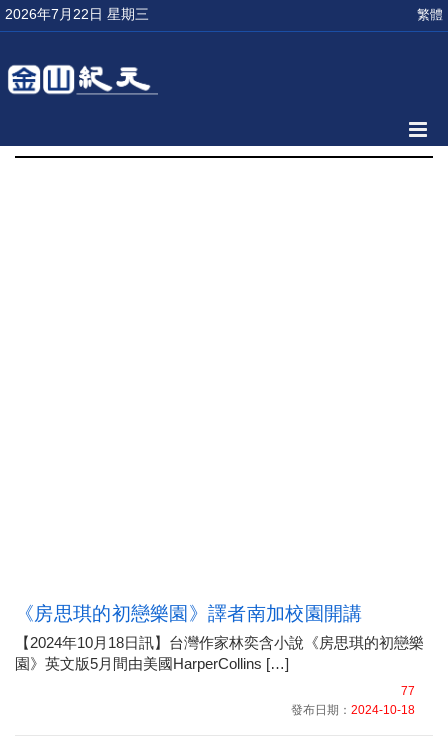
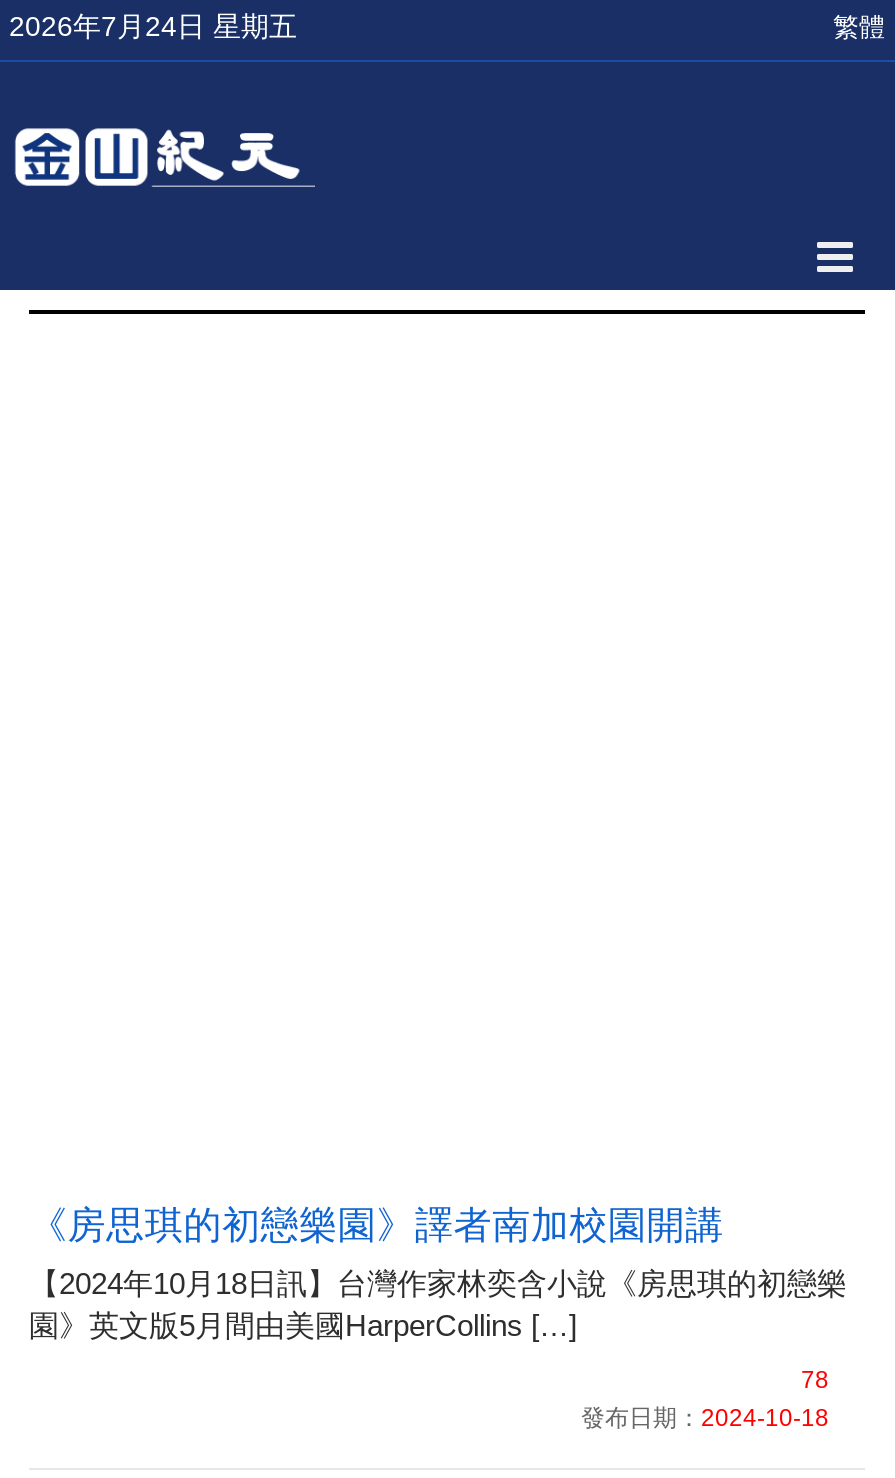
- 2026年7月22日 星期三
+ 2026年7月24日 星期五

- 77
+ 78
